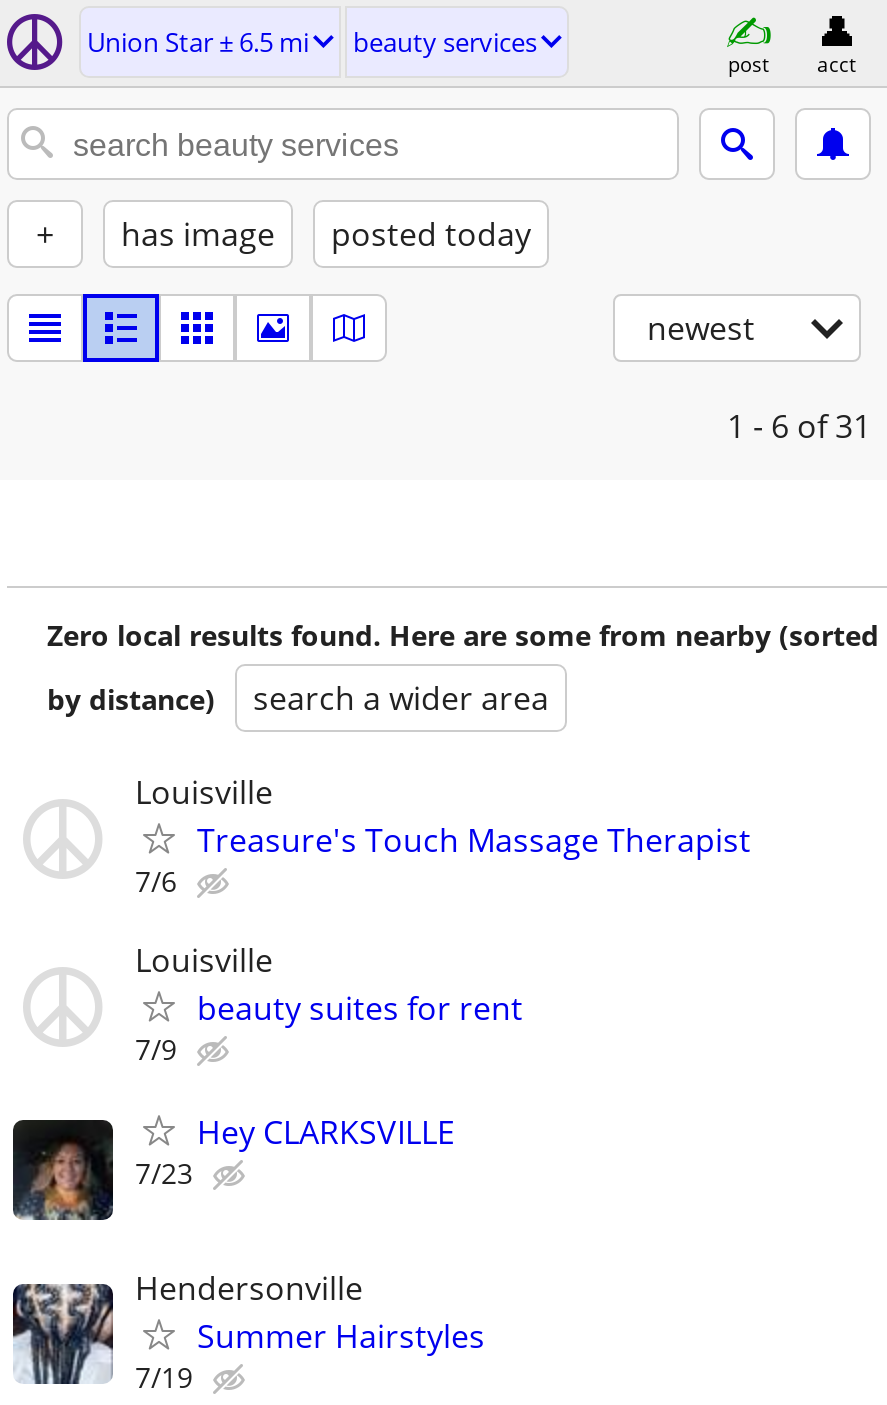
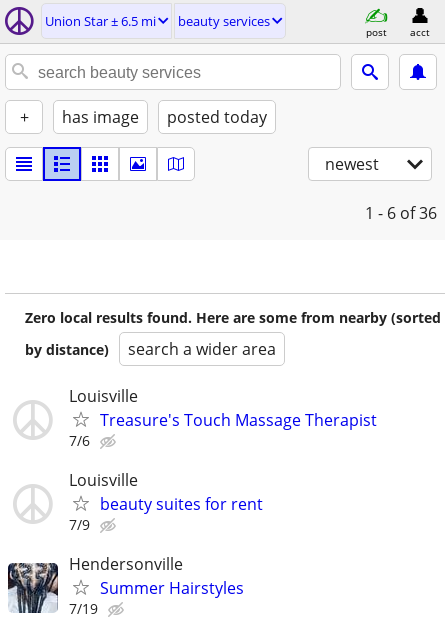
- 1 - 6 of 31
+ 1 - 6 of 36

- [image]
- Hey CLARKSVILLE
- 7/23
